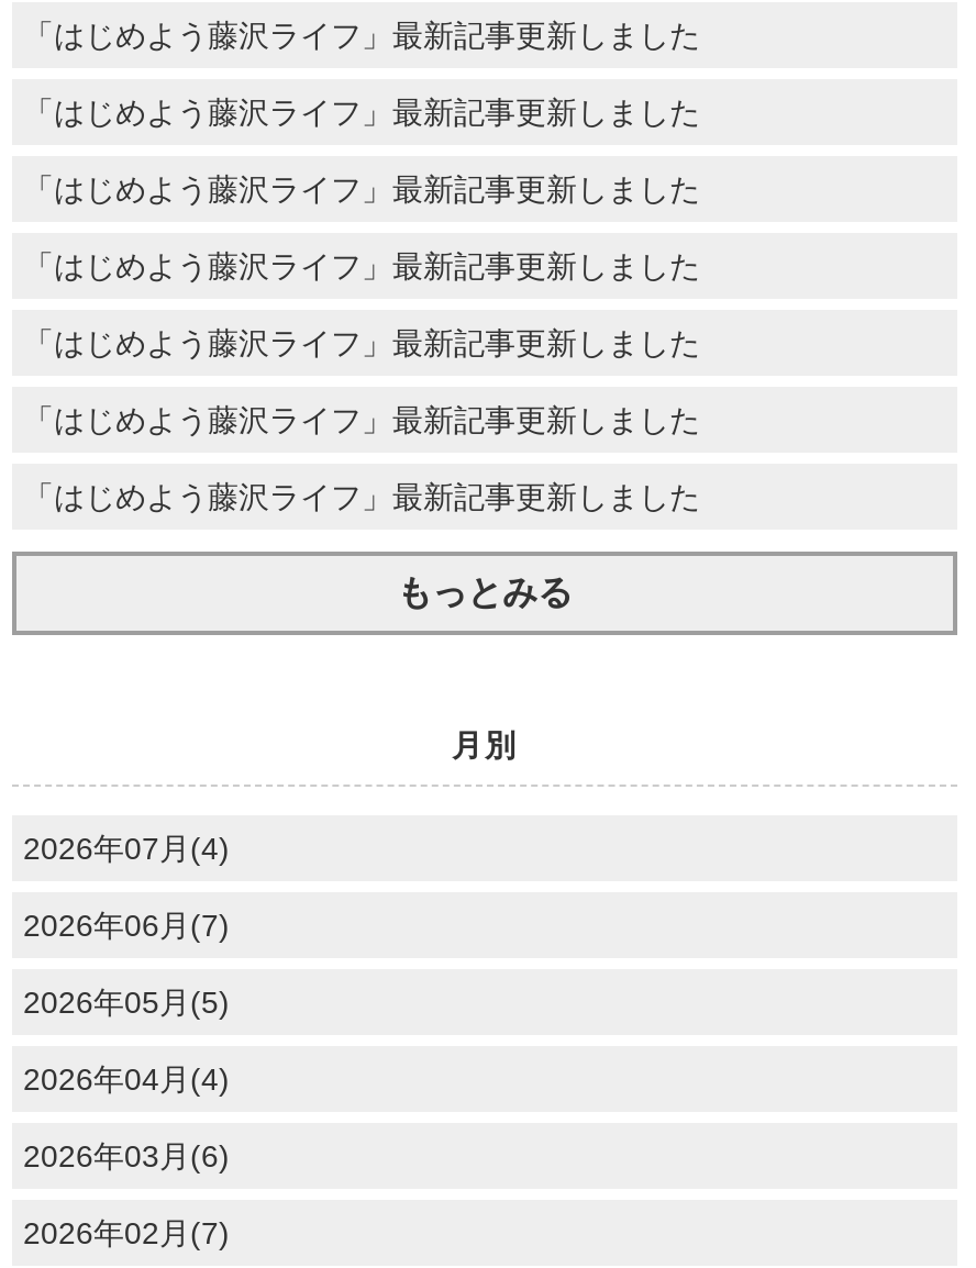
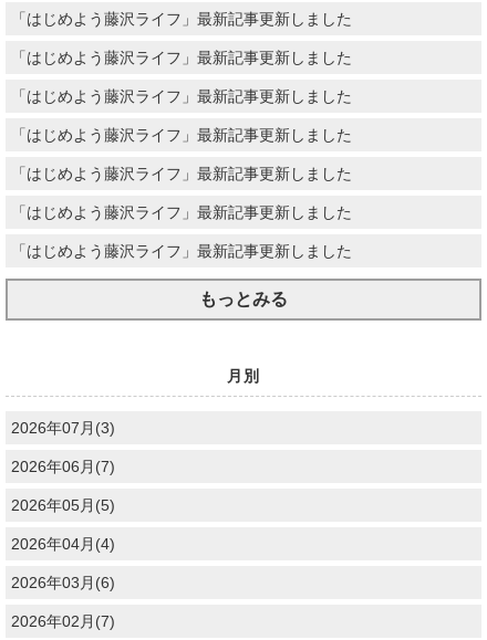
- 2026年07月(4)
+ 2026年07月(3)
